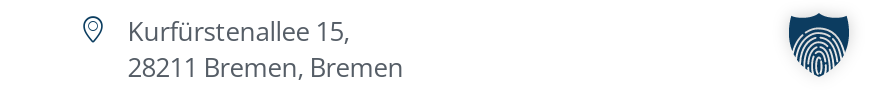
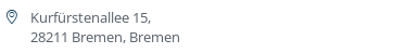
- [image]
